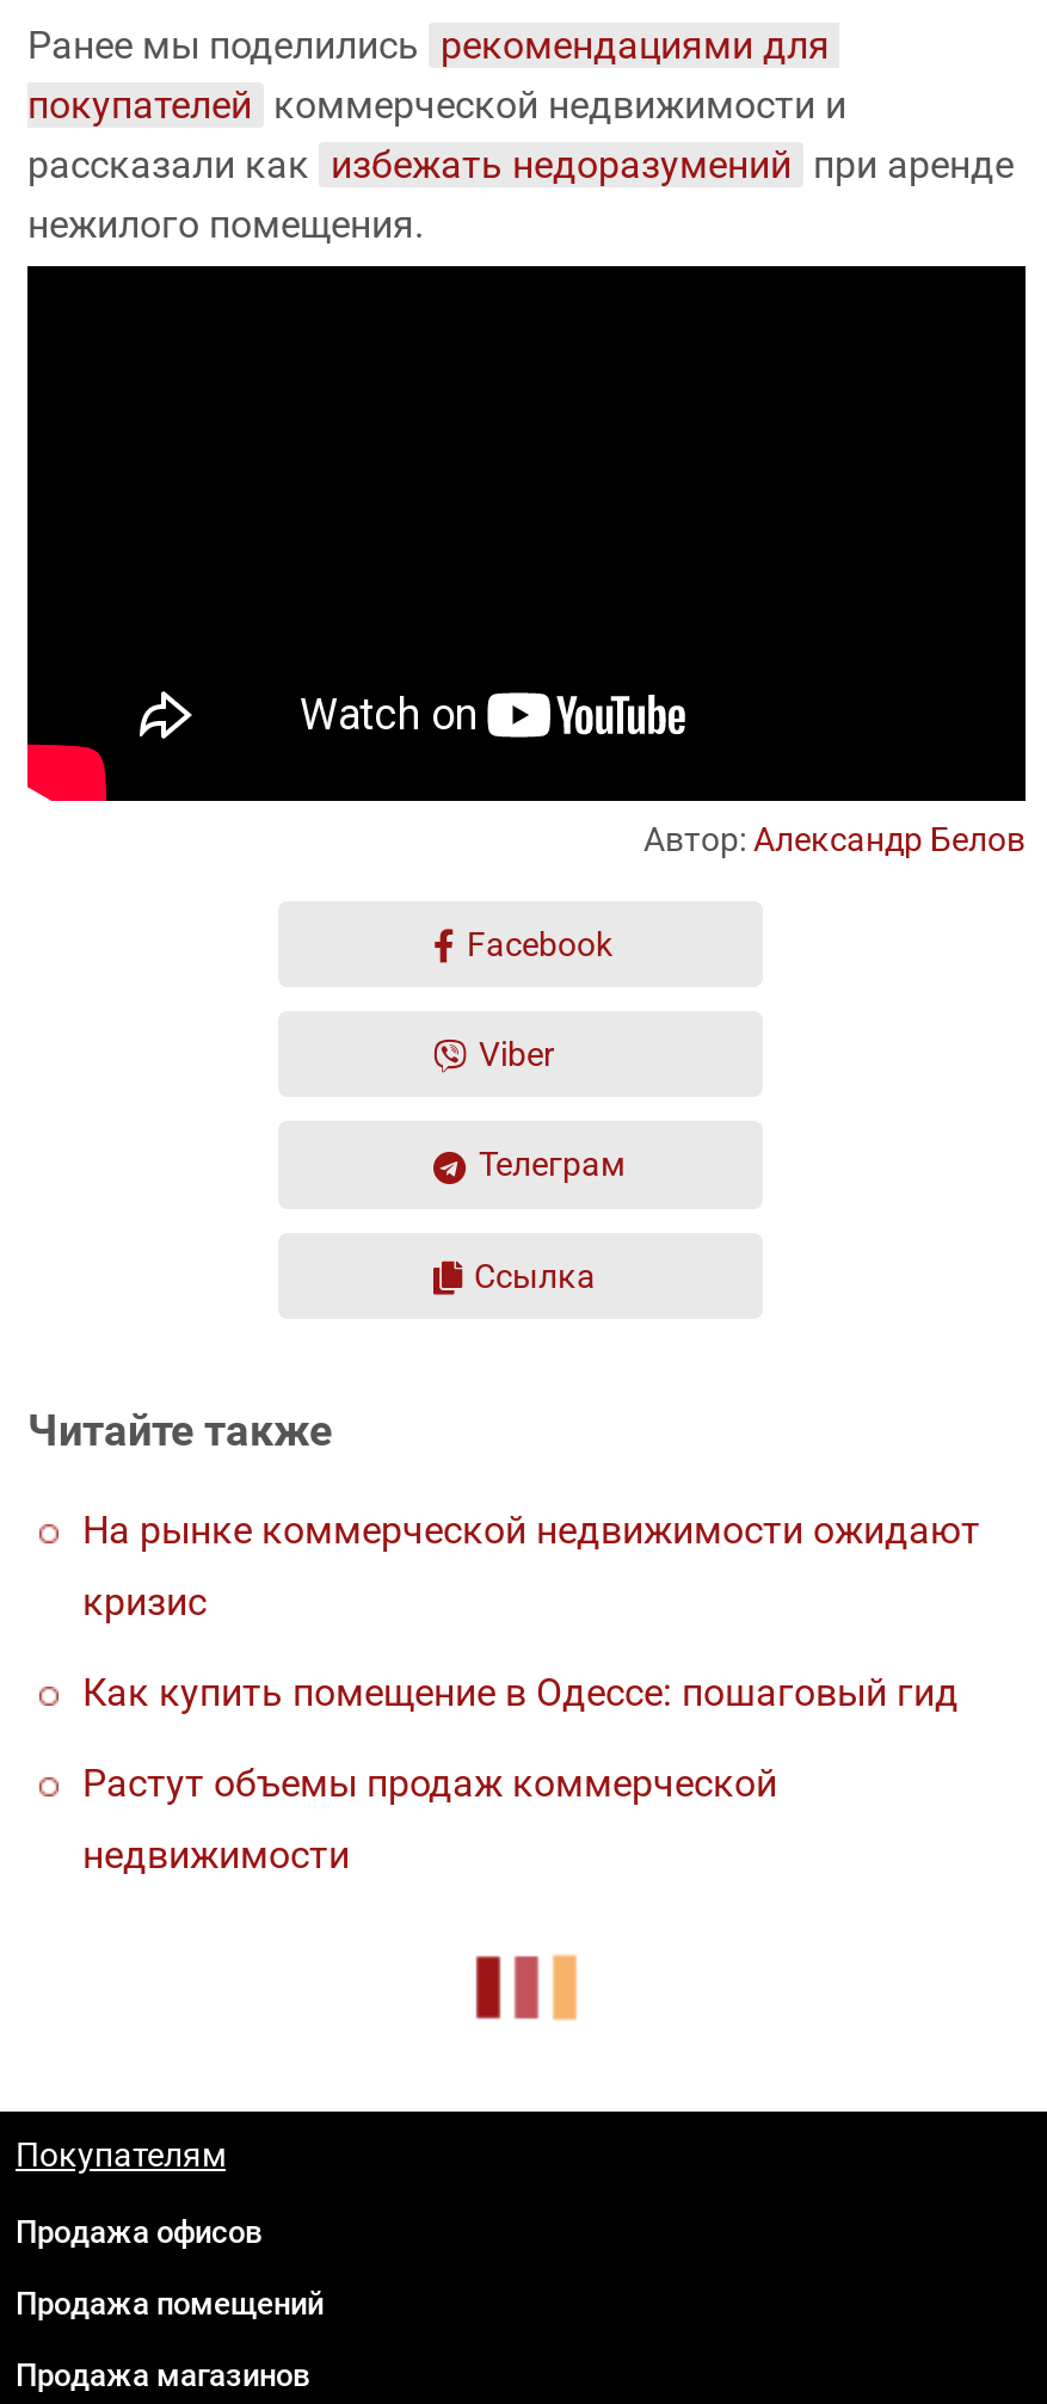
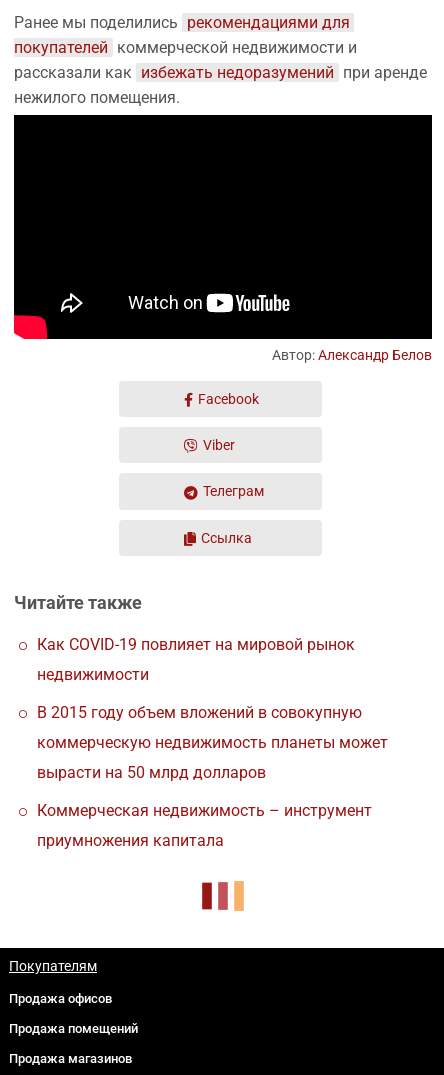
- На рынке коммерческой недвижимости ожидают
- кризис
- Как купить помещение в Одессе: пошаговый гид
- Растут объемы продаж коммерческой
+ Как COVID-19 повлияет на мировой рынок

moved up: недвижимости

+ В 2015 году объем вложений в совокупную
+ коммерческую недвижимость планеты может
+ вырасти на 50 млрд долларов
+ Коммерческая недвижимость – инструмент
+ приумножения капитала
